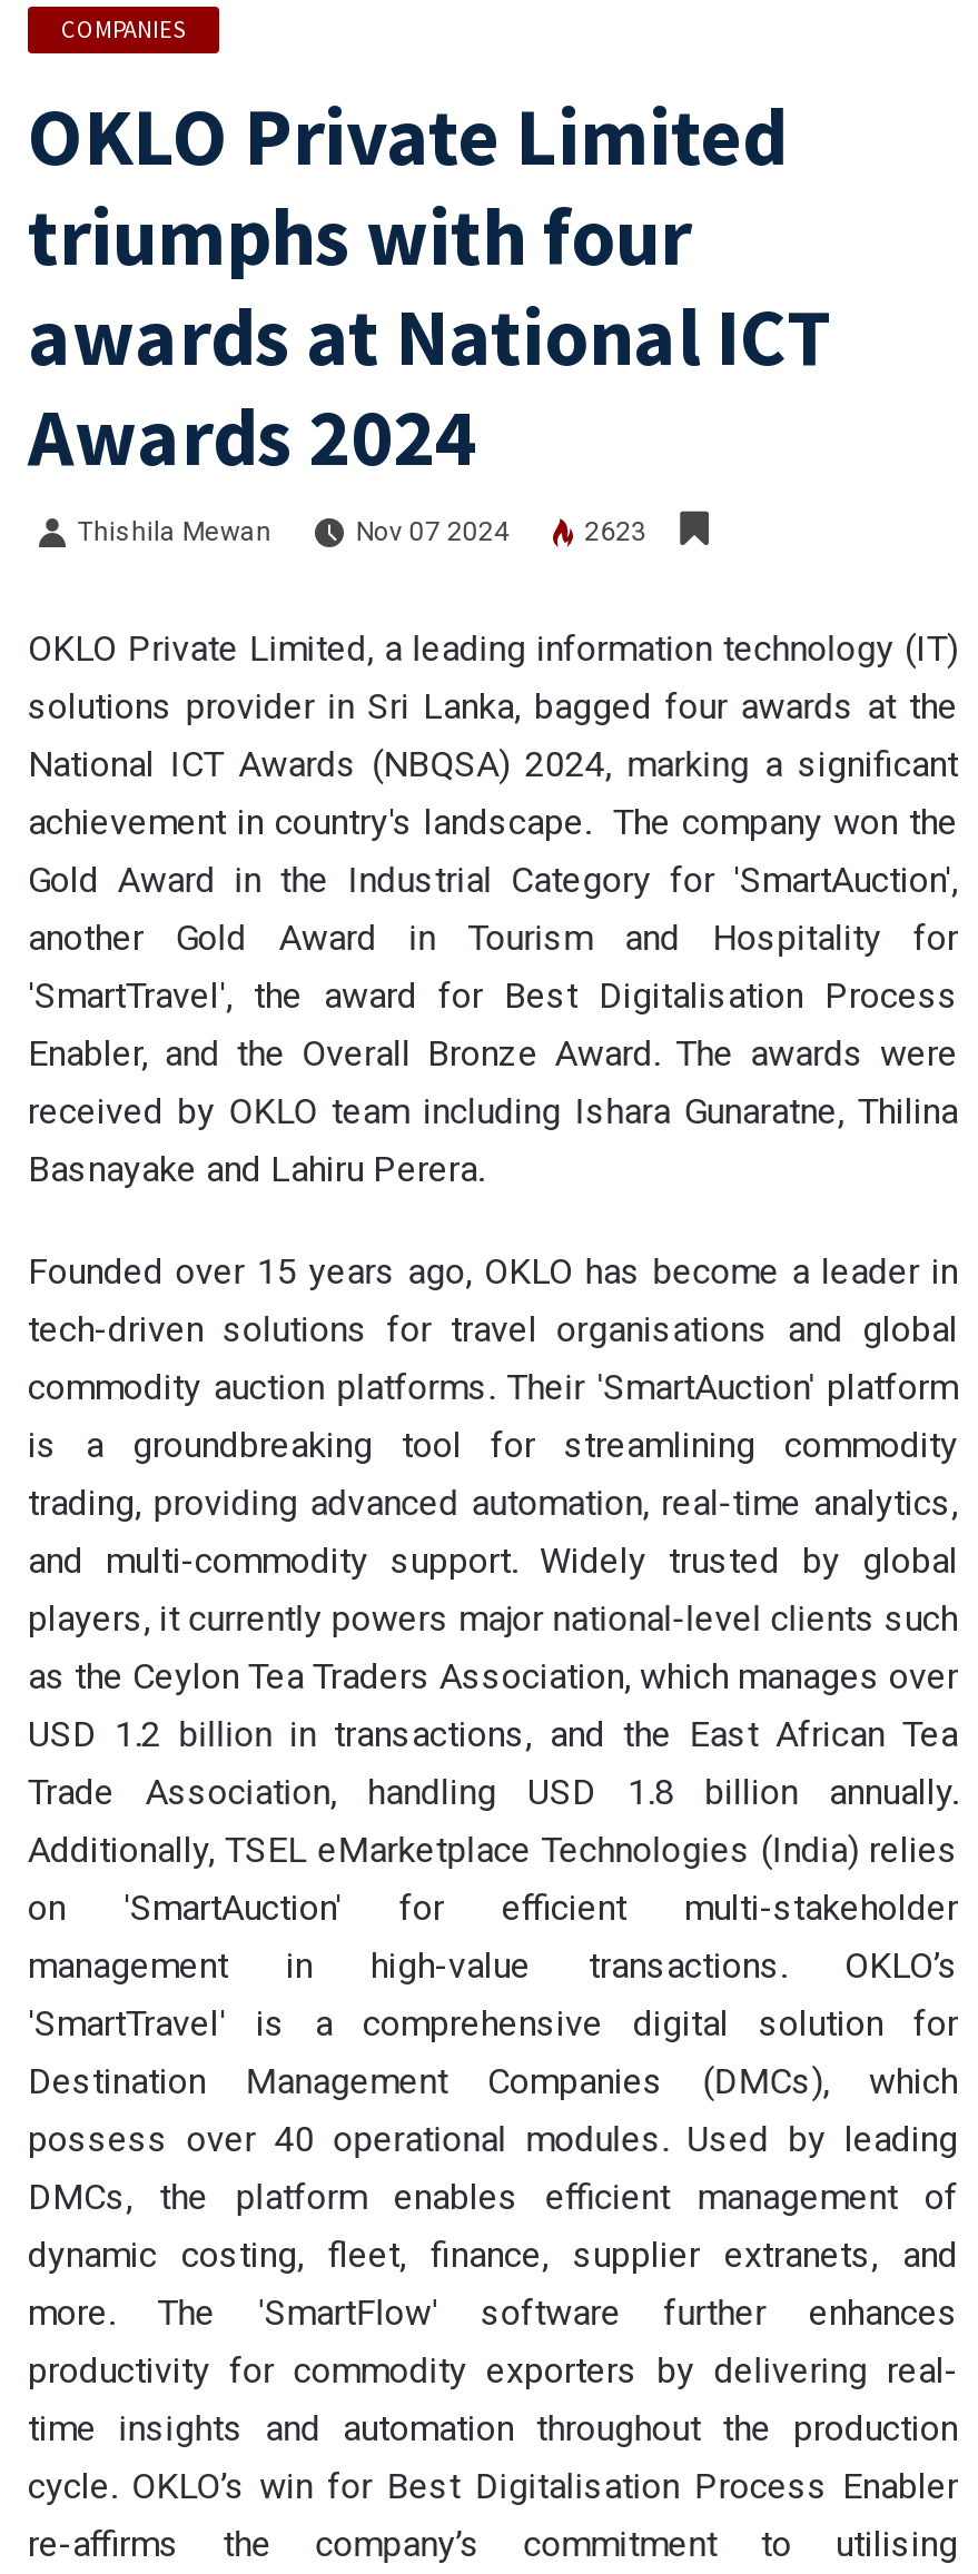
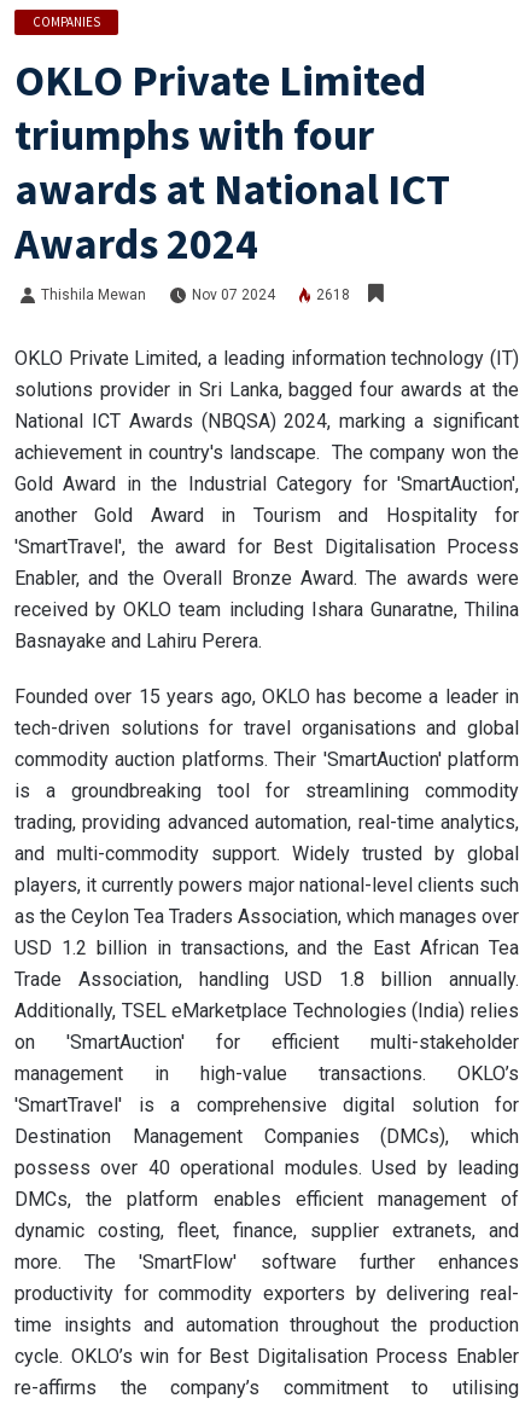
- 2623
+ 2618
